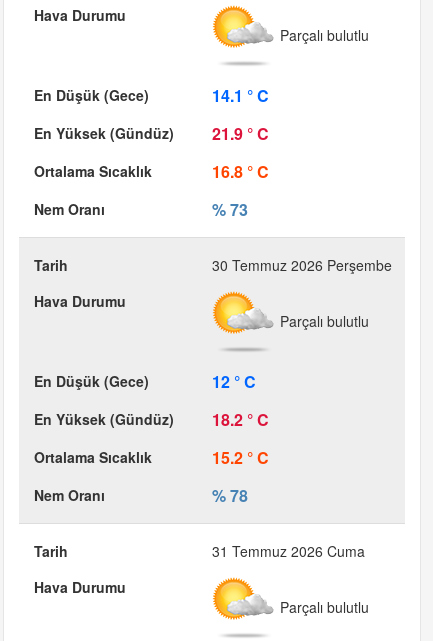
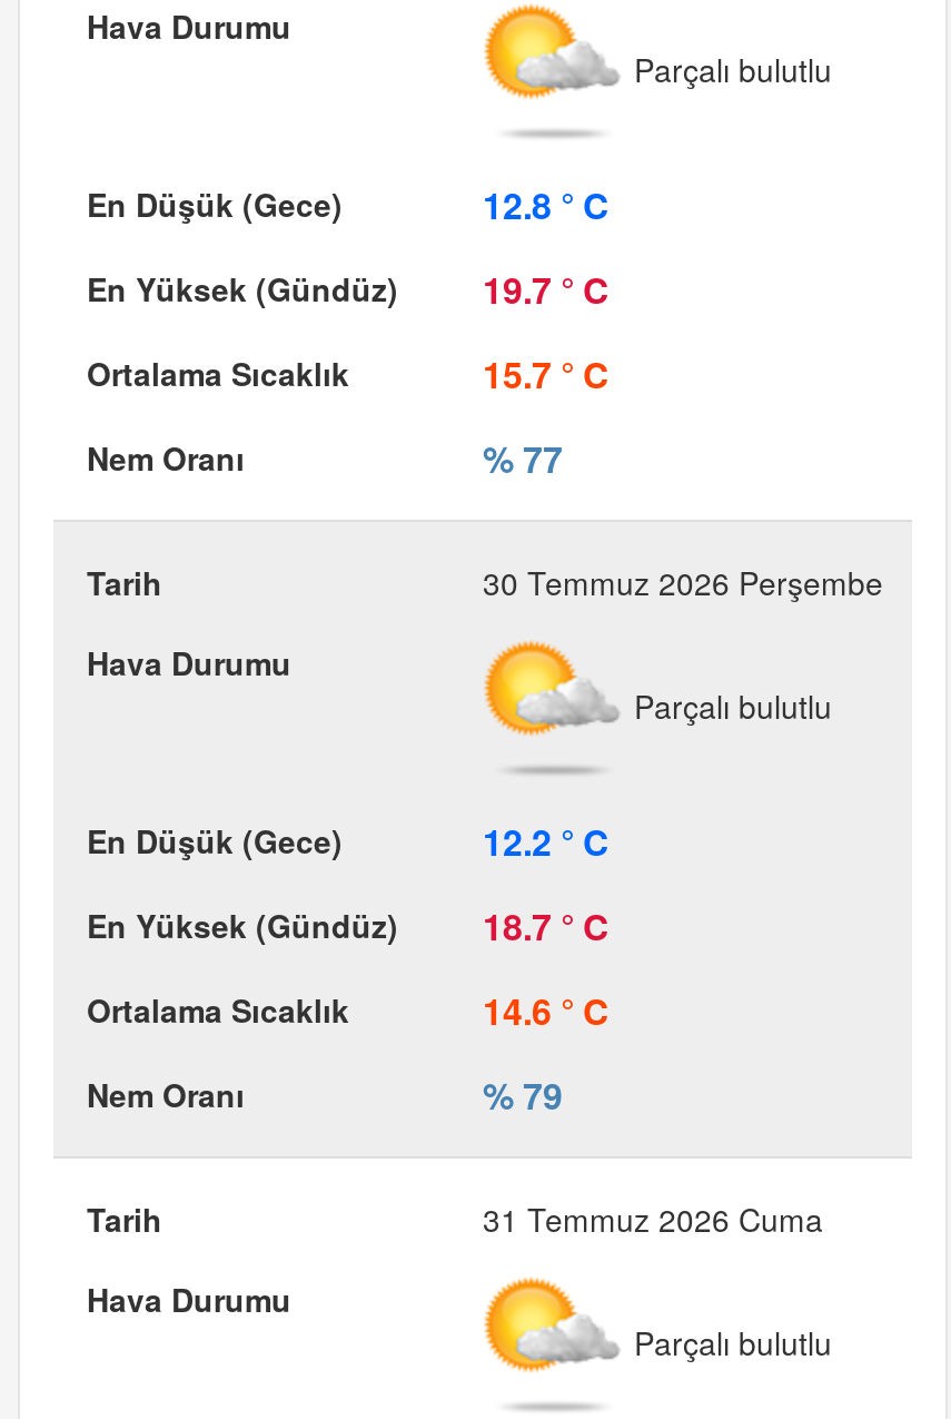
- 14.1 ° C
+ 12.8 ° C

- 21.9 ° C
+ 19.7 ° C

- 16.8 ° C
+ 15.7 ° C

- % 73
+ % 77

- 12 ° C
+ 12.2 ° C

- 18.2 ° C
+ 18.7 ° C

- 15.2 ° C
+ 14.6 ° C

- % 78
+ % 79
